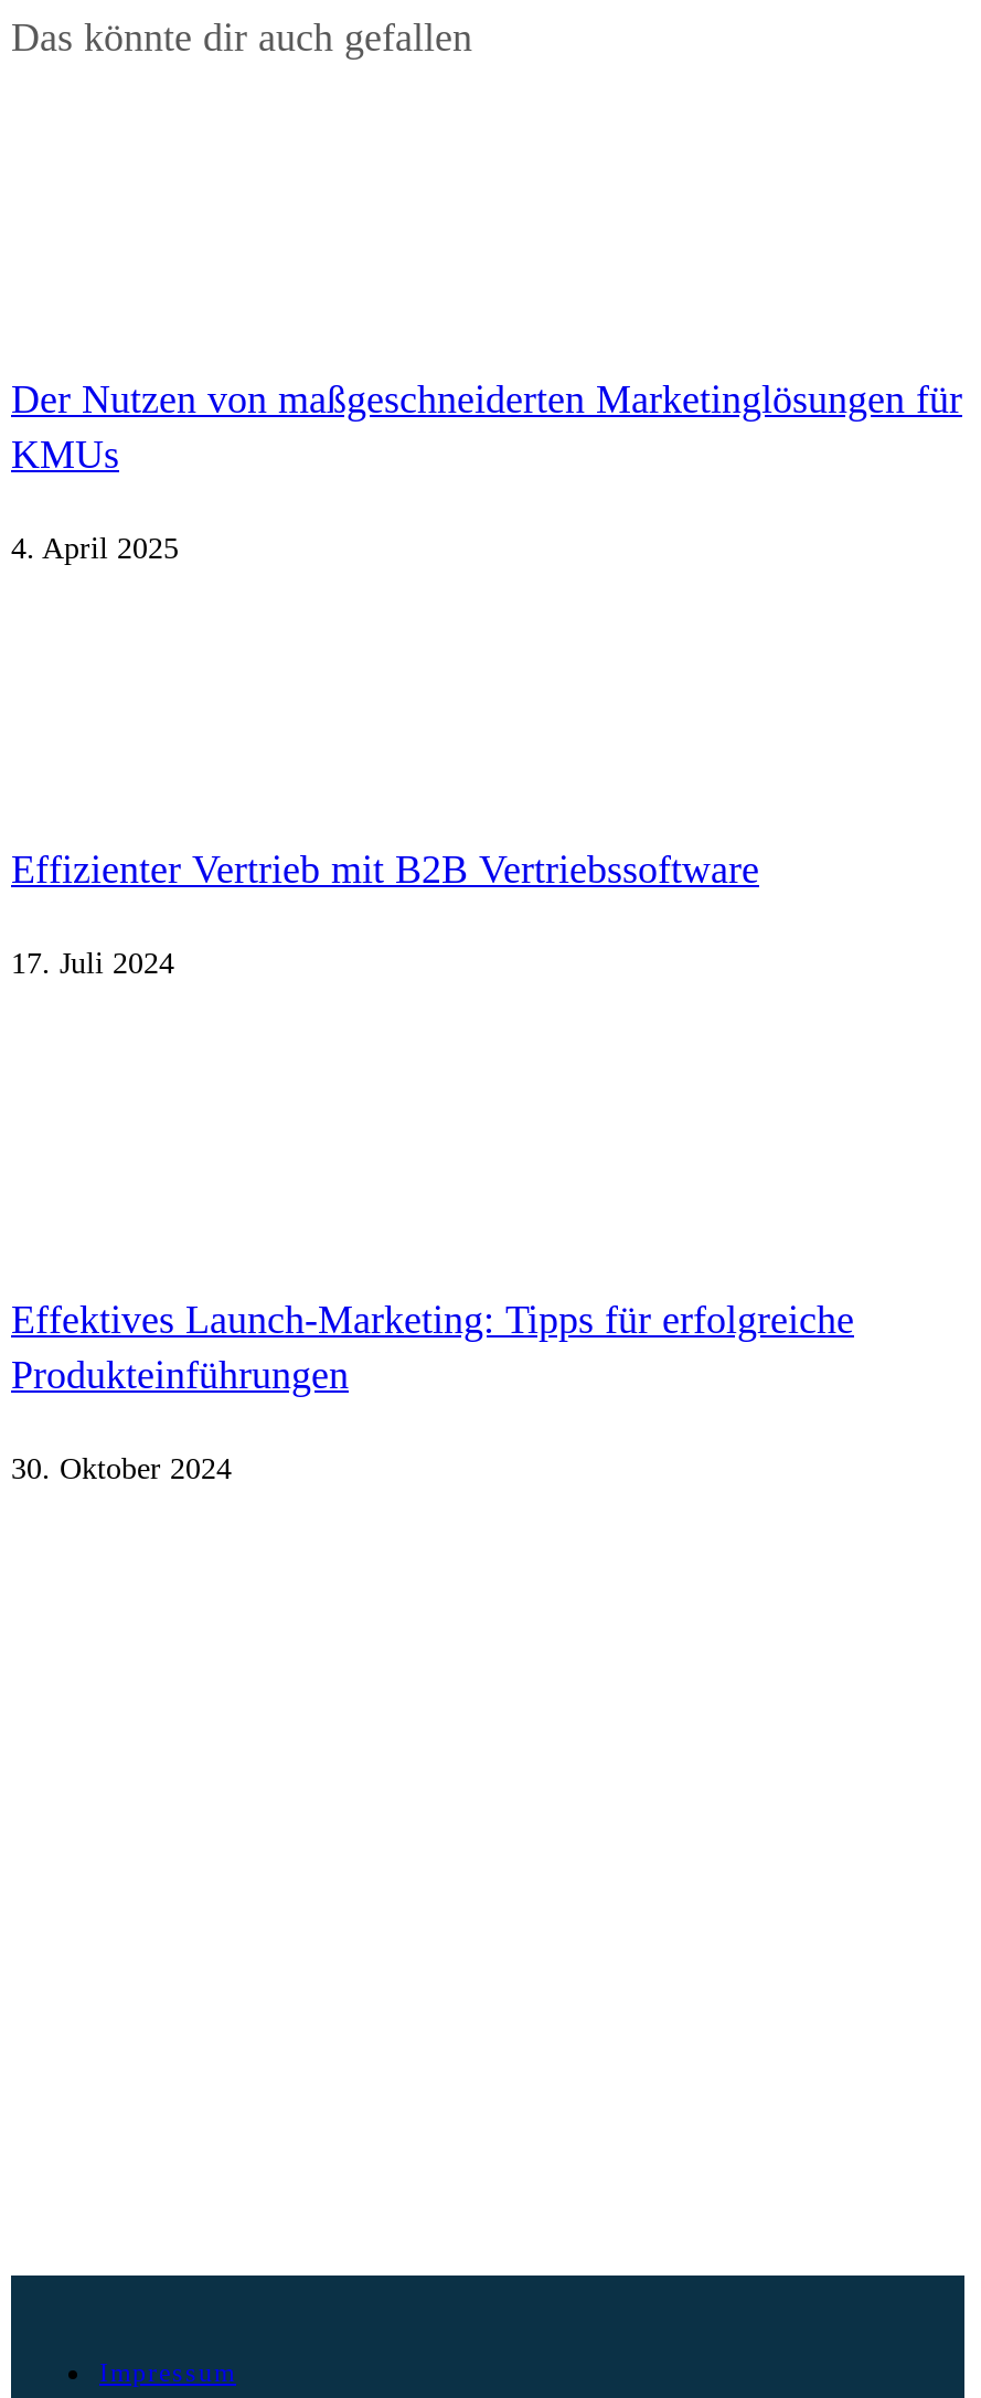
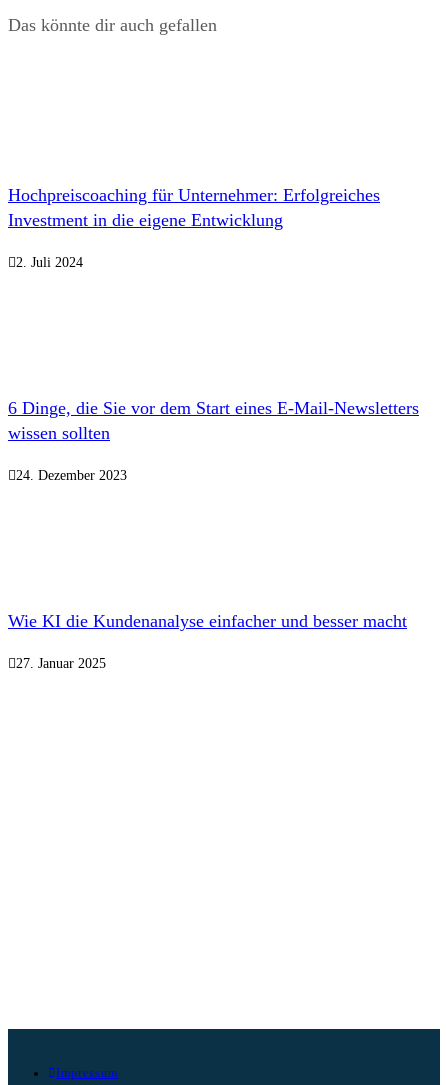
- Der Nutzen von maßgeschneiderten Marketinglösungen für
- KMUs
+ Hochpreiscoaching für Unternehmer: Erfolgreiches
+ Investment in die eigene Entwicklung

- 4. April 2025
+ 2. Juli 2024

- Effizienter Vertrieb mit B2B Vertriebssoftware
+ 6 Dinge, die Sie vor dem Start eines E-Mail-Newsletters
+ wissen sollten

- 17. Juli 2024
+ 24. Dezember 2023

- Effektives Launch-Marketing: Tipps für erfolgreiche
- Produkteinführungen
+ Wie KI die Kundenanalyse einfacher und besser macht

- 30. Oktober 2024
+ 27. Januar 2025
